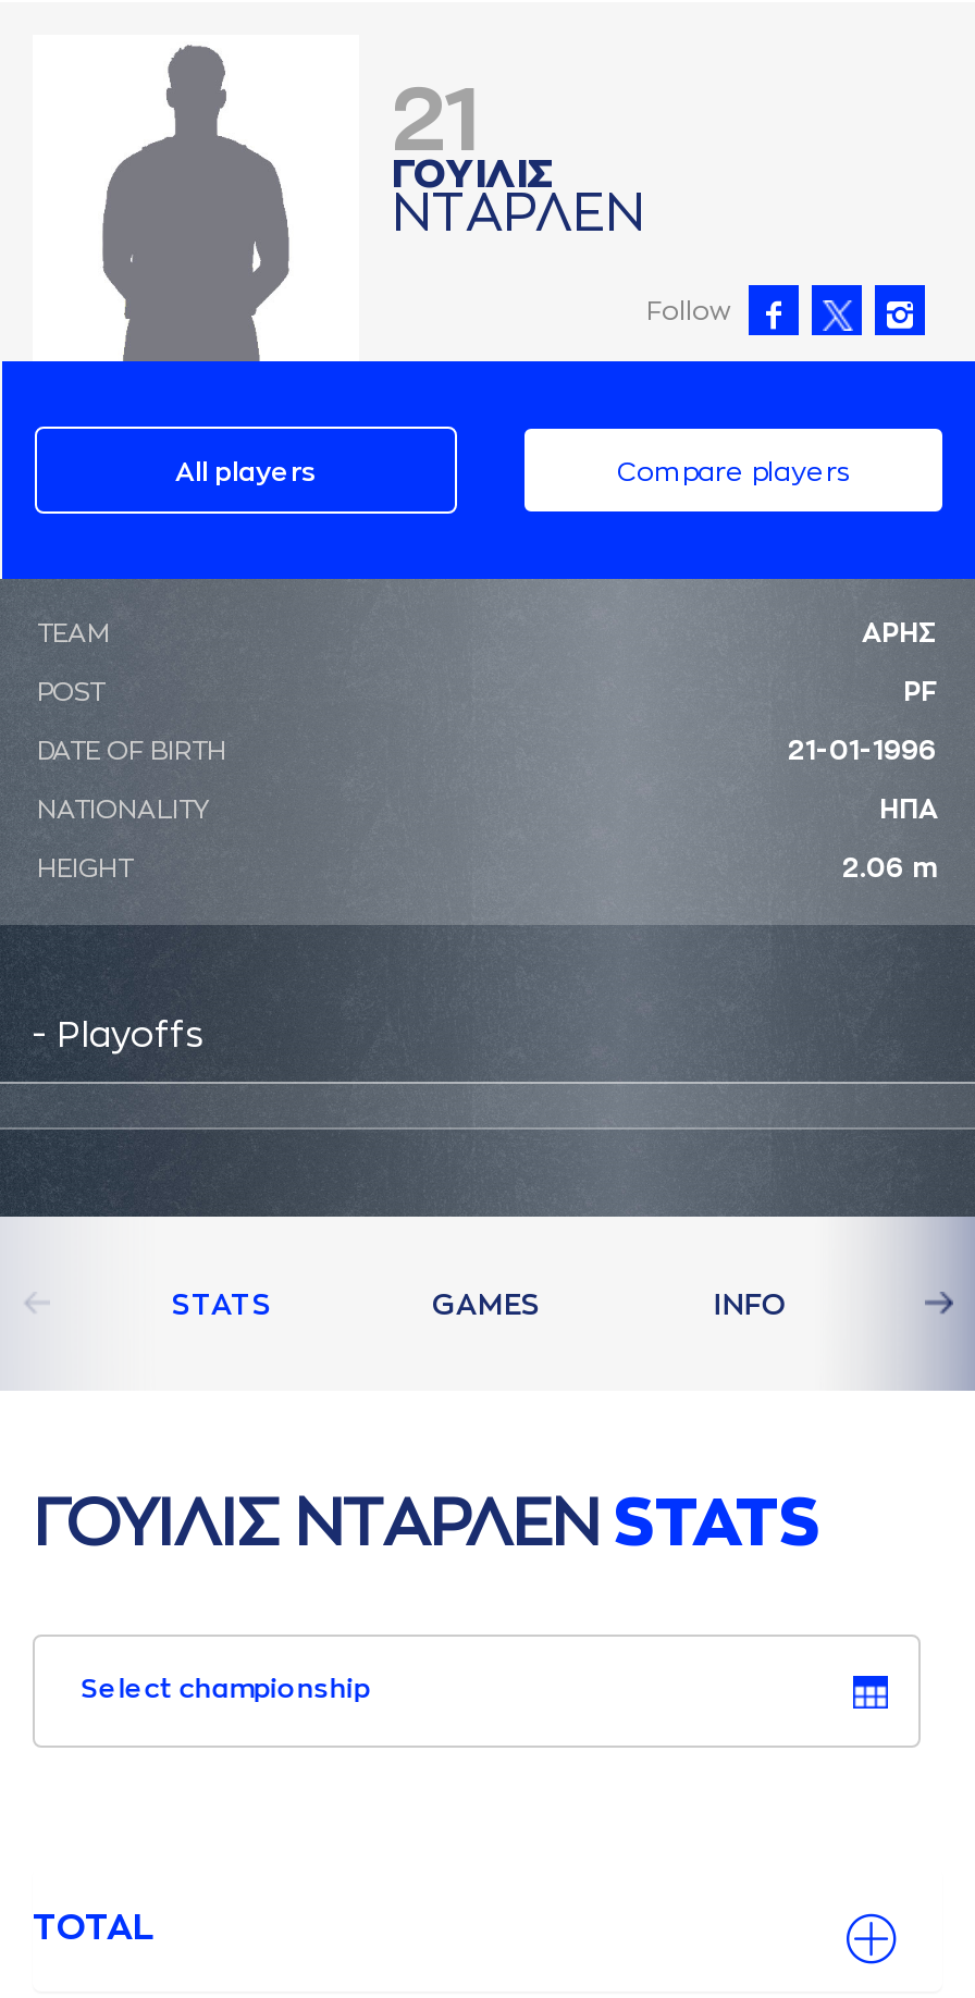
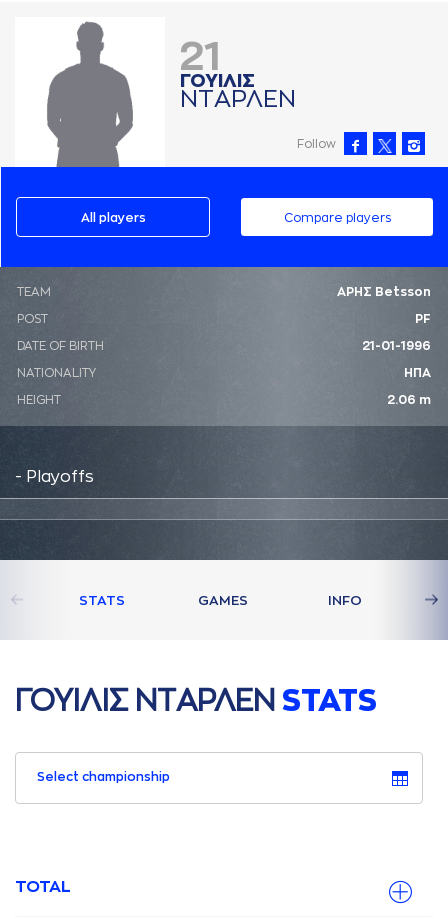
- ΑΡΗΣ
+ ΑΡΗΣ Betsson
